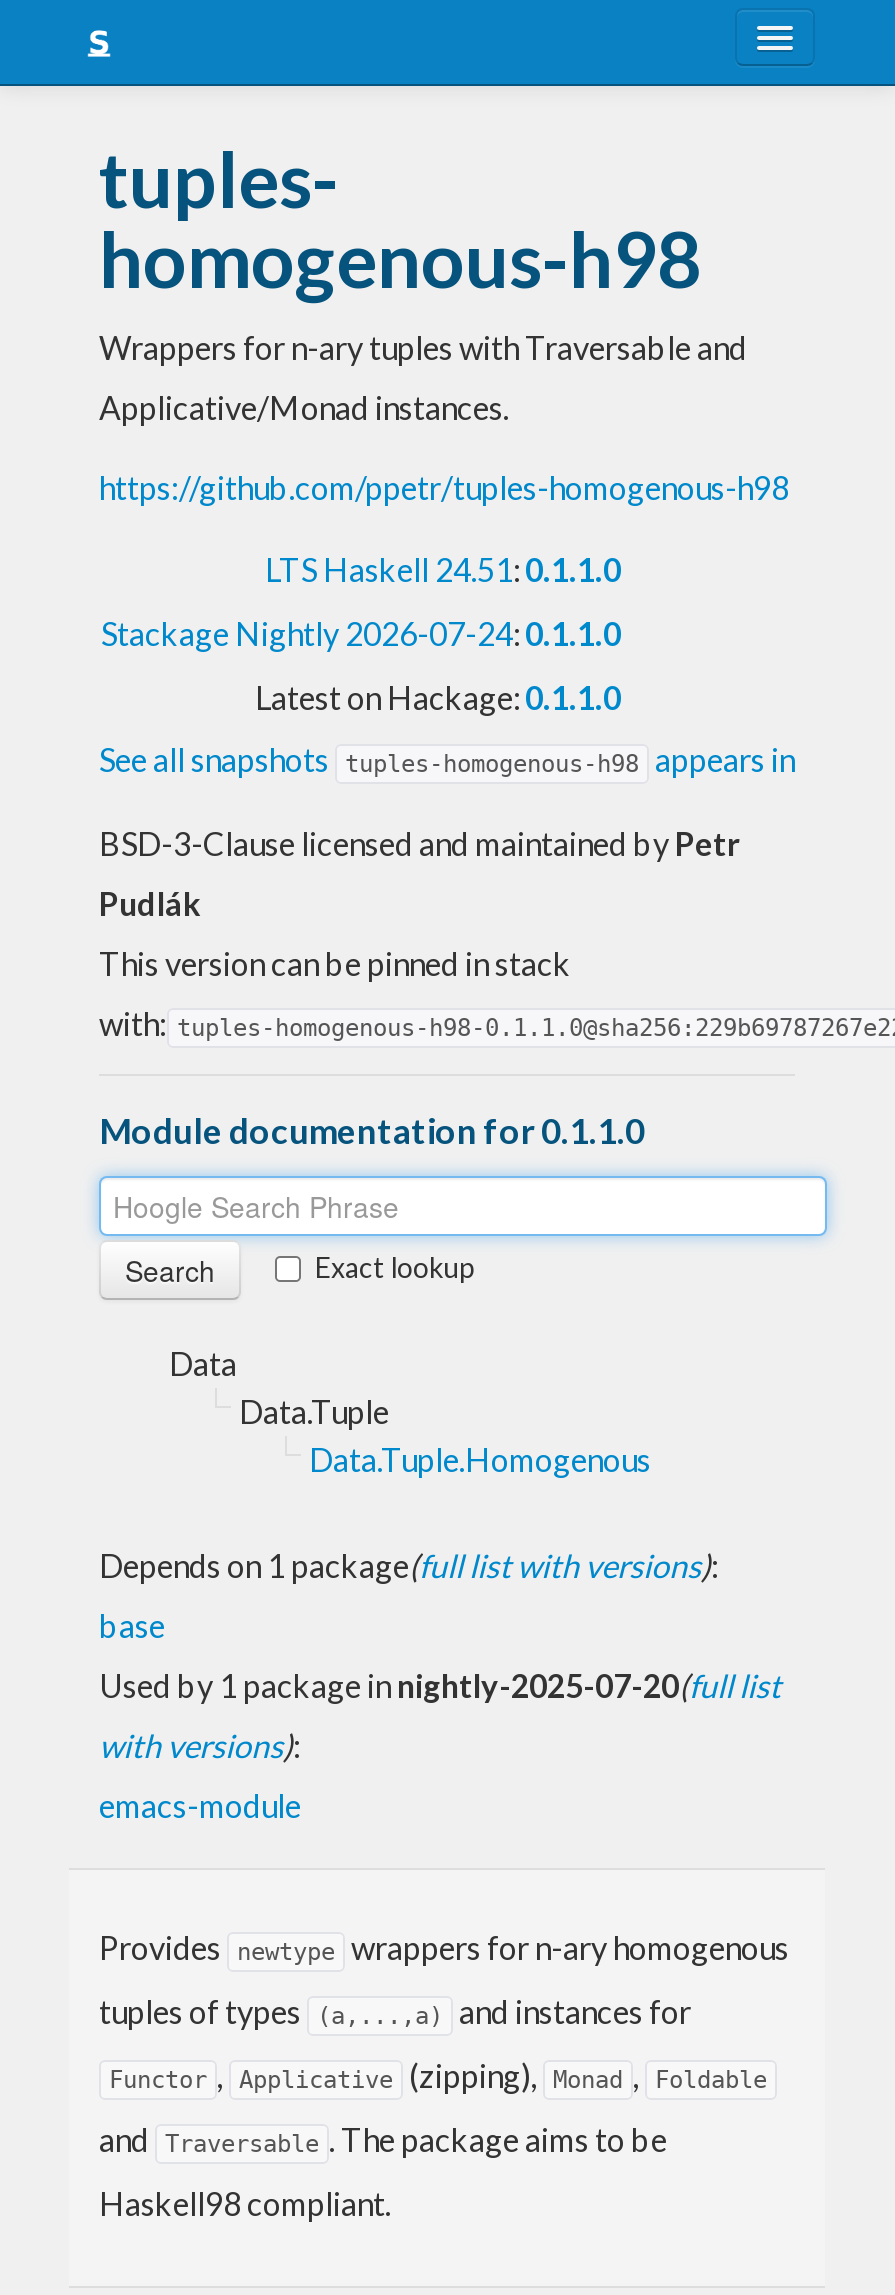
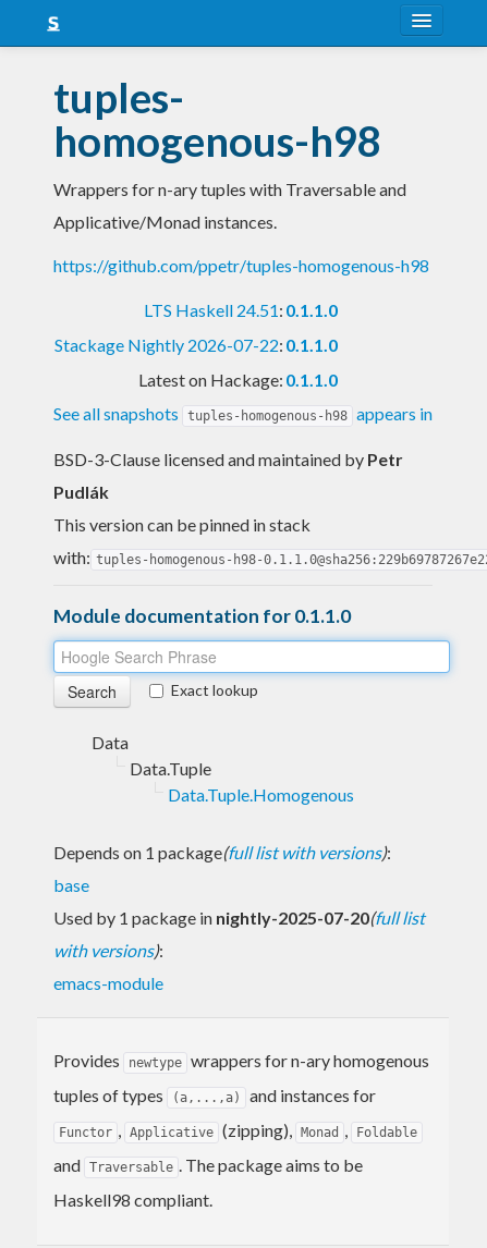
- Stackage Nightly 2026-07-24: 0.1.1.0
+ Stackage Nightly 2026-07-22: 0.1.1.0
